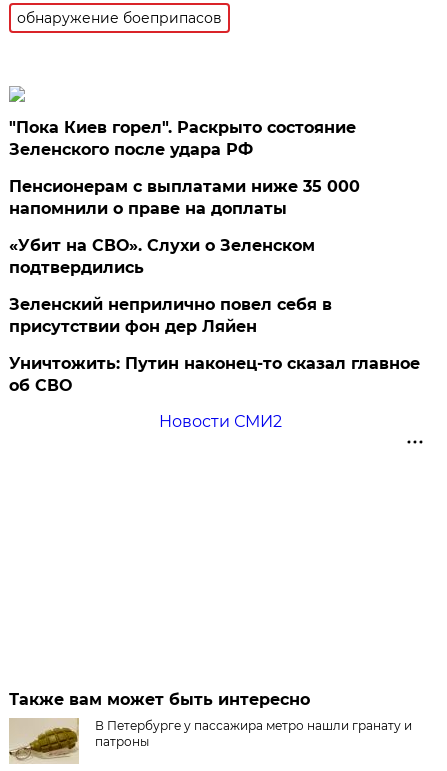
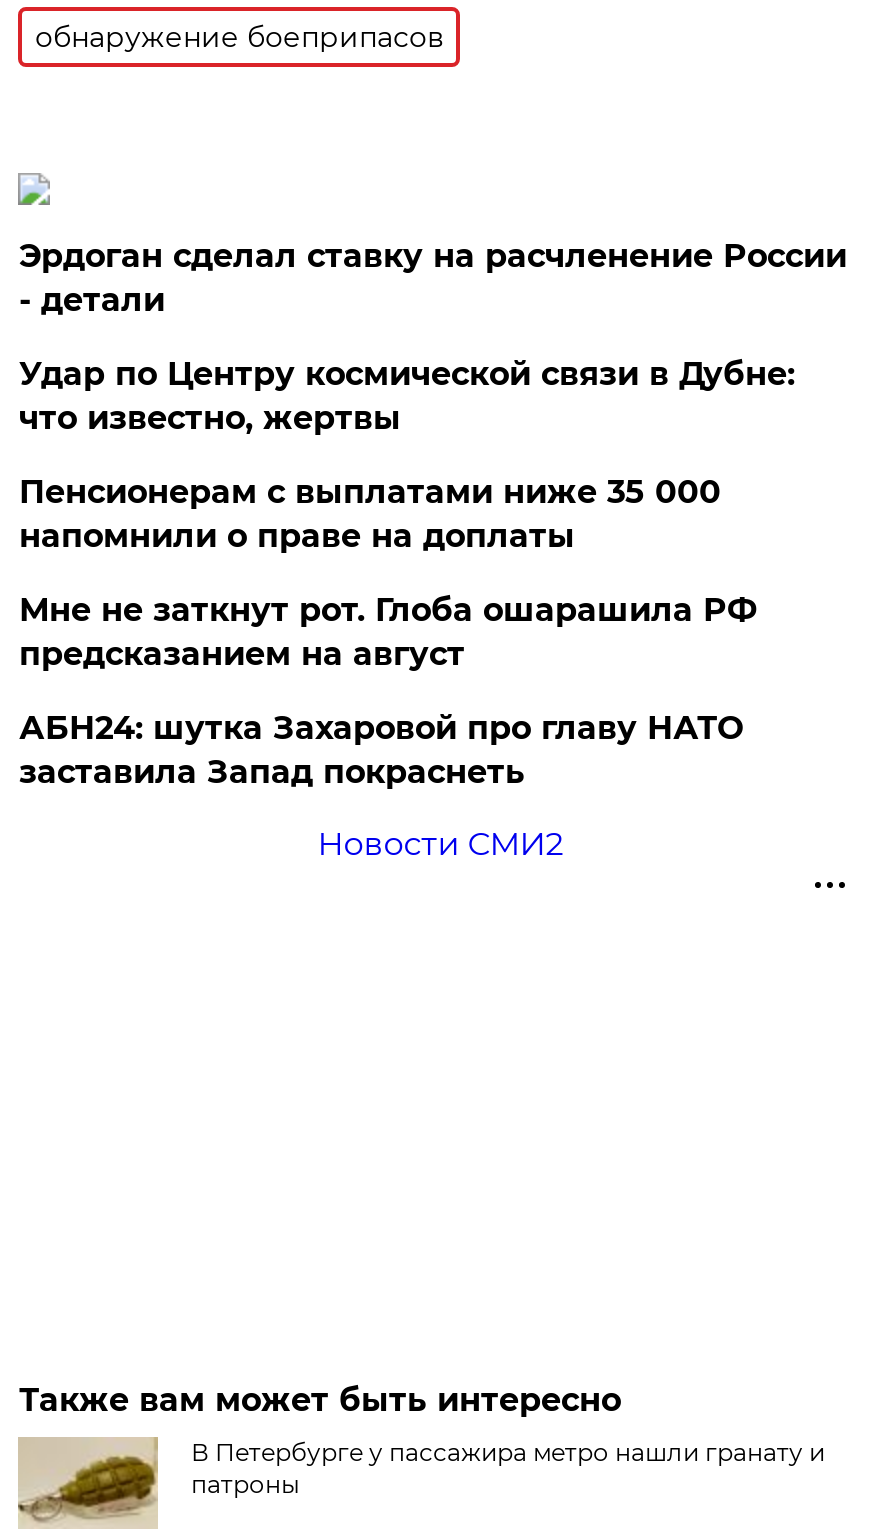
- "Пока Киев горел". Раскрыто состояние
- Зеленского после удара РФ
+ Эрдоган сделал ставку на расчленение России
+ - детали
+ Удар по Центру космической связи в Дубне:
+ что известно, жертвы

moved down: Пенсионерам с выплатами ниже 35 000 | напомнили о праве на доплаты

- «Убит на СВО». Слухи о Зеленском
- подтвердились
- Зеленский неприлично повел cебя в
- присутствии фон дер Ляйен
- Уничтожить: Путин наконец-то сказал главное
- об СВО
+ Мне не заткнут рот. Глоба ошарашила РФ
+ предсказанием на август
+ АБН24: шутка Захаровой про главу НАТО
+ заставила Запад покраснеть
